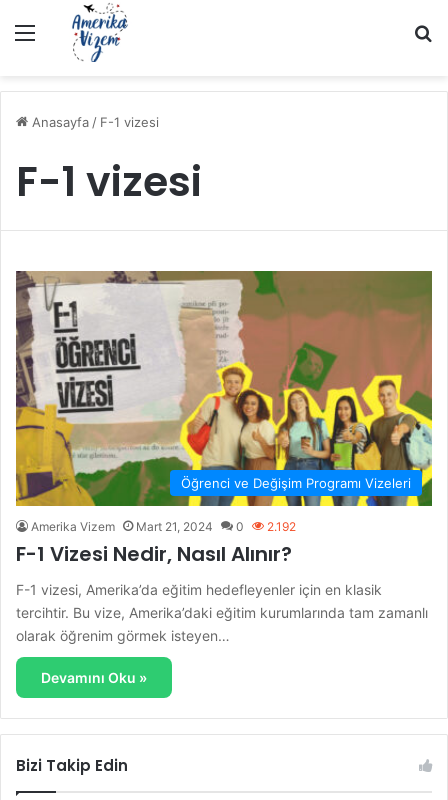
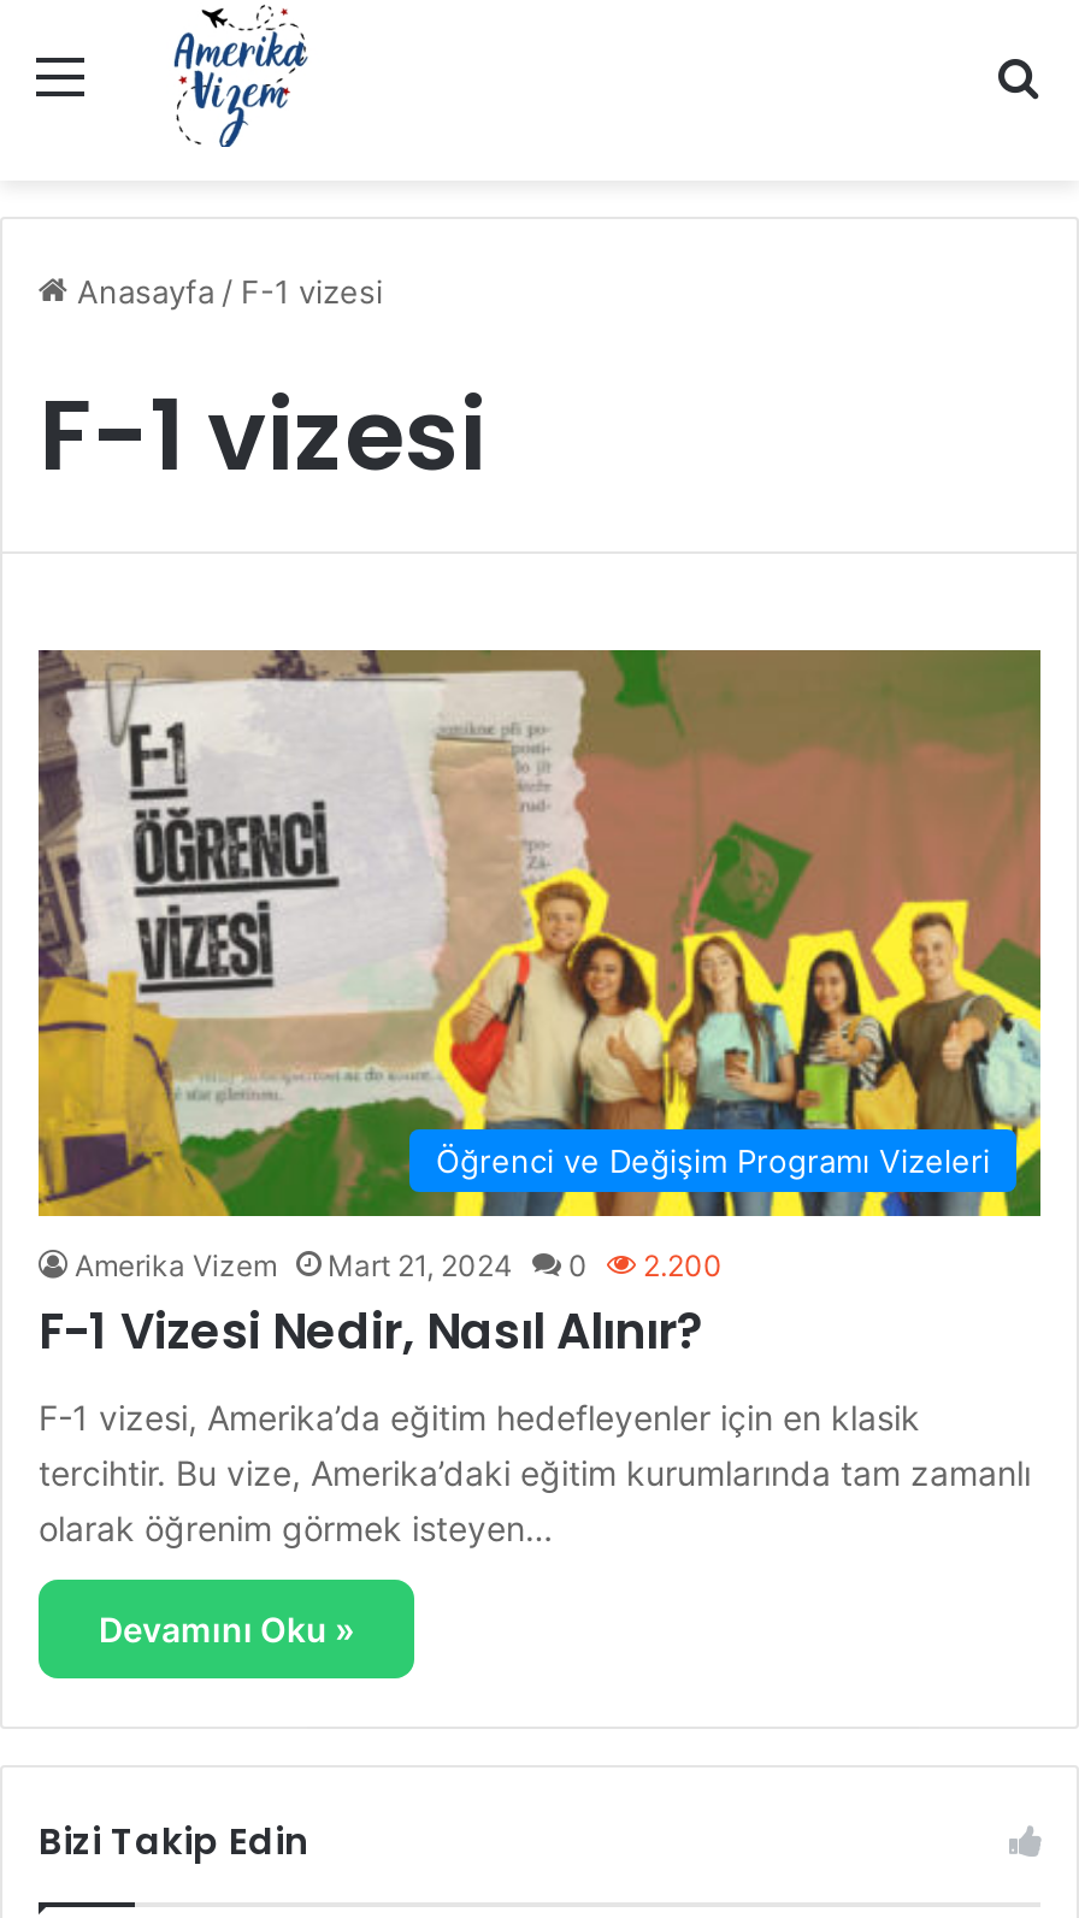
- Amerika Vizem Mart 21, 2024 0 2.192
+ Amerika Vizem Mart 21, 2024 0 2.200
